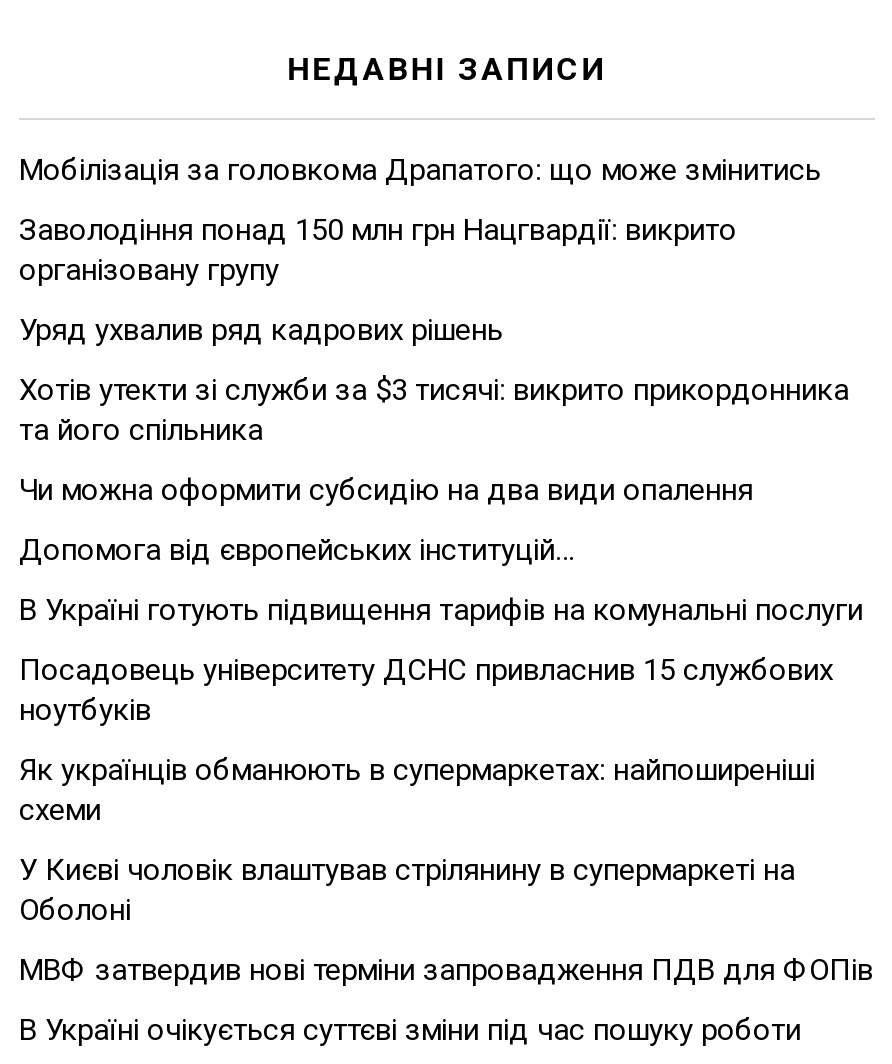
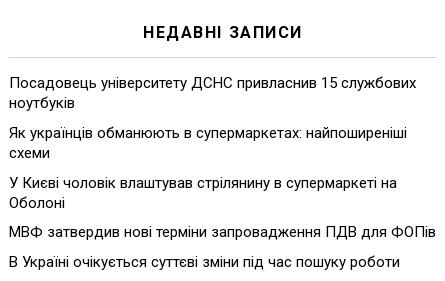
- Мобілізація за головкома Драпатого: що може змінитись
- Заволодіння понад 150 млн грн Нацгвардії: викрито
- організовану групу
- Уряд ухвалив ряд кадрових рішень
- Хотів утекти зі служби за $3 тисячі: викрито прикордонника
- та його спільника
- Чи можна оформити субсидію на два види опалення
- Допомога від європейських інституцій…
- В Україні готують підвищення тарифів на комунальні послуги
